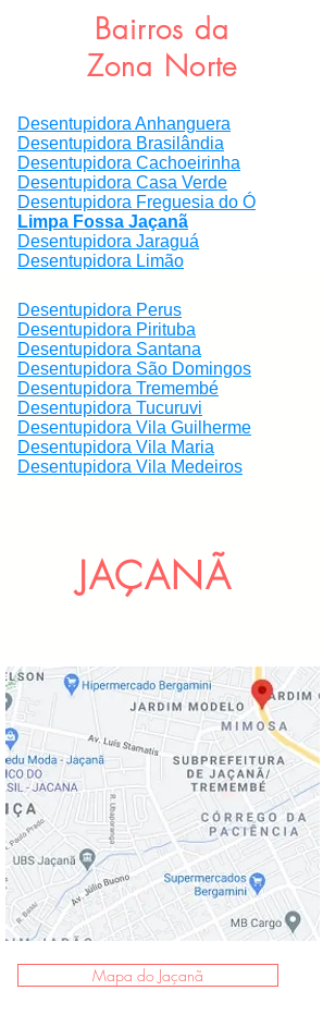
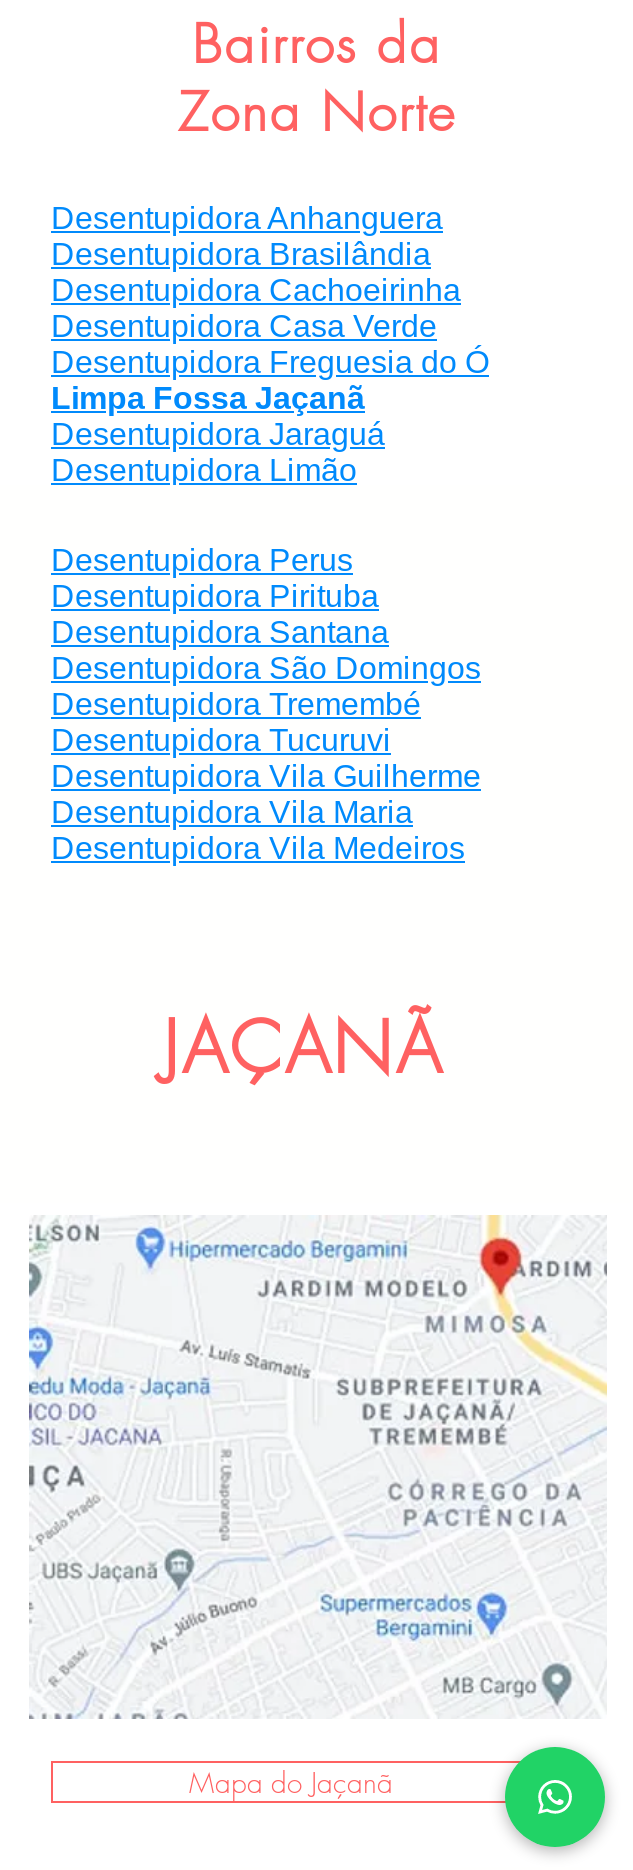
+ [image]
